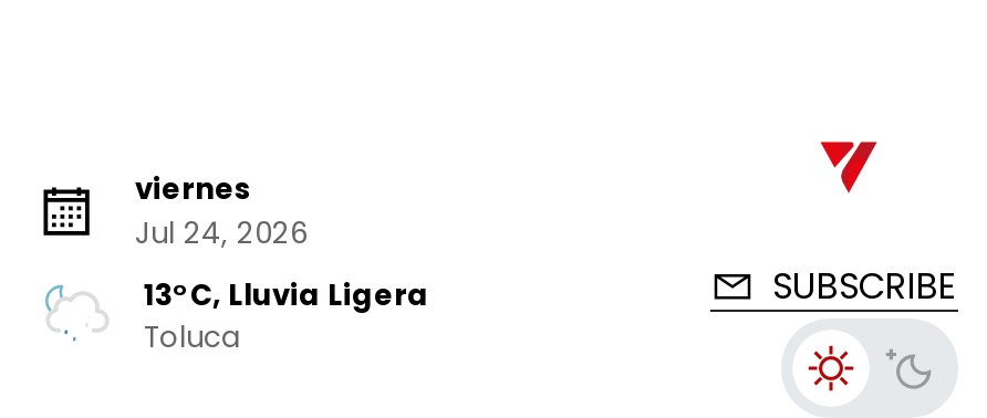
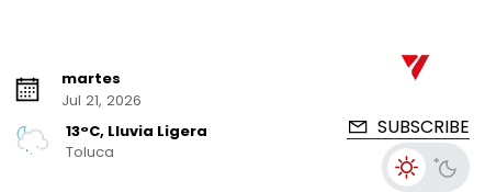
- viernes
- Jul 24, 2026
+ martes
+ Jul 21, 2026
